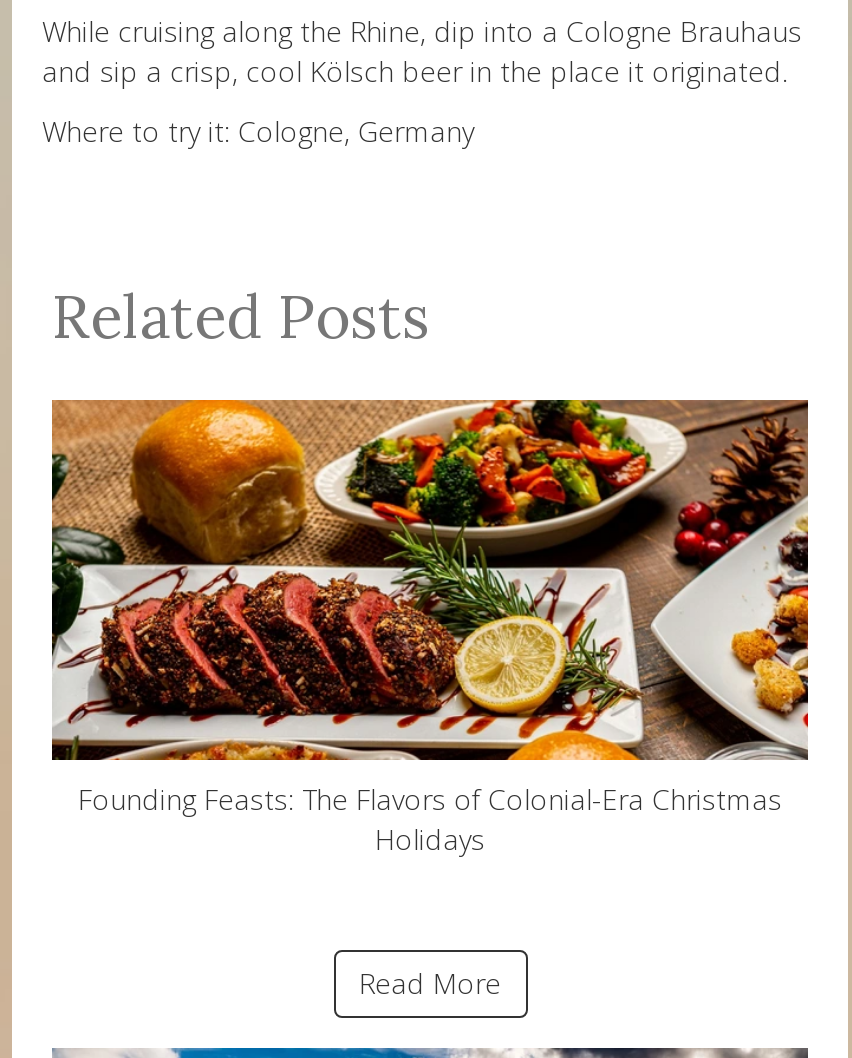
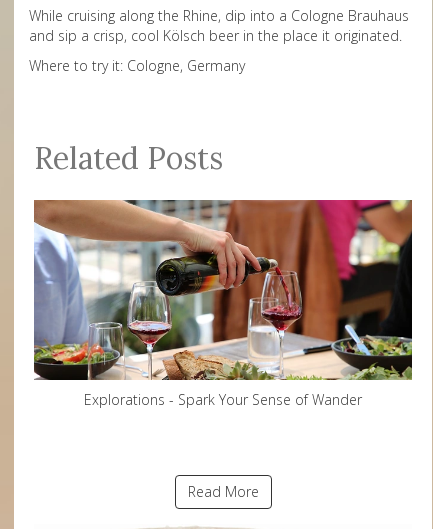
- [image]
- Founding Feasts: The Flavors of Colonial-Era Christmas
- Holidays
+ [image]
+ Explorations - Spark Your Sense of Wander
